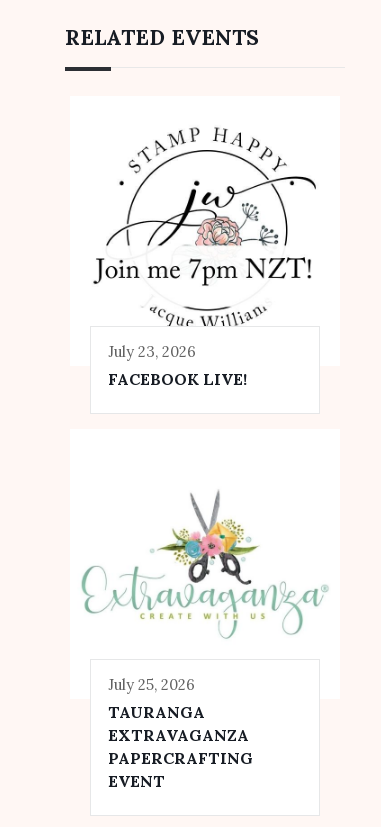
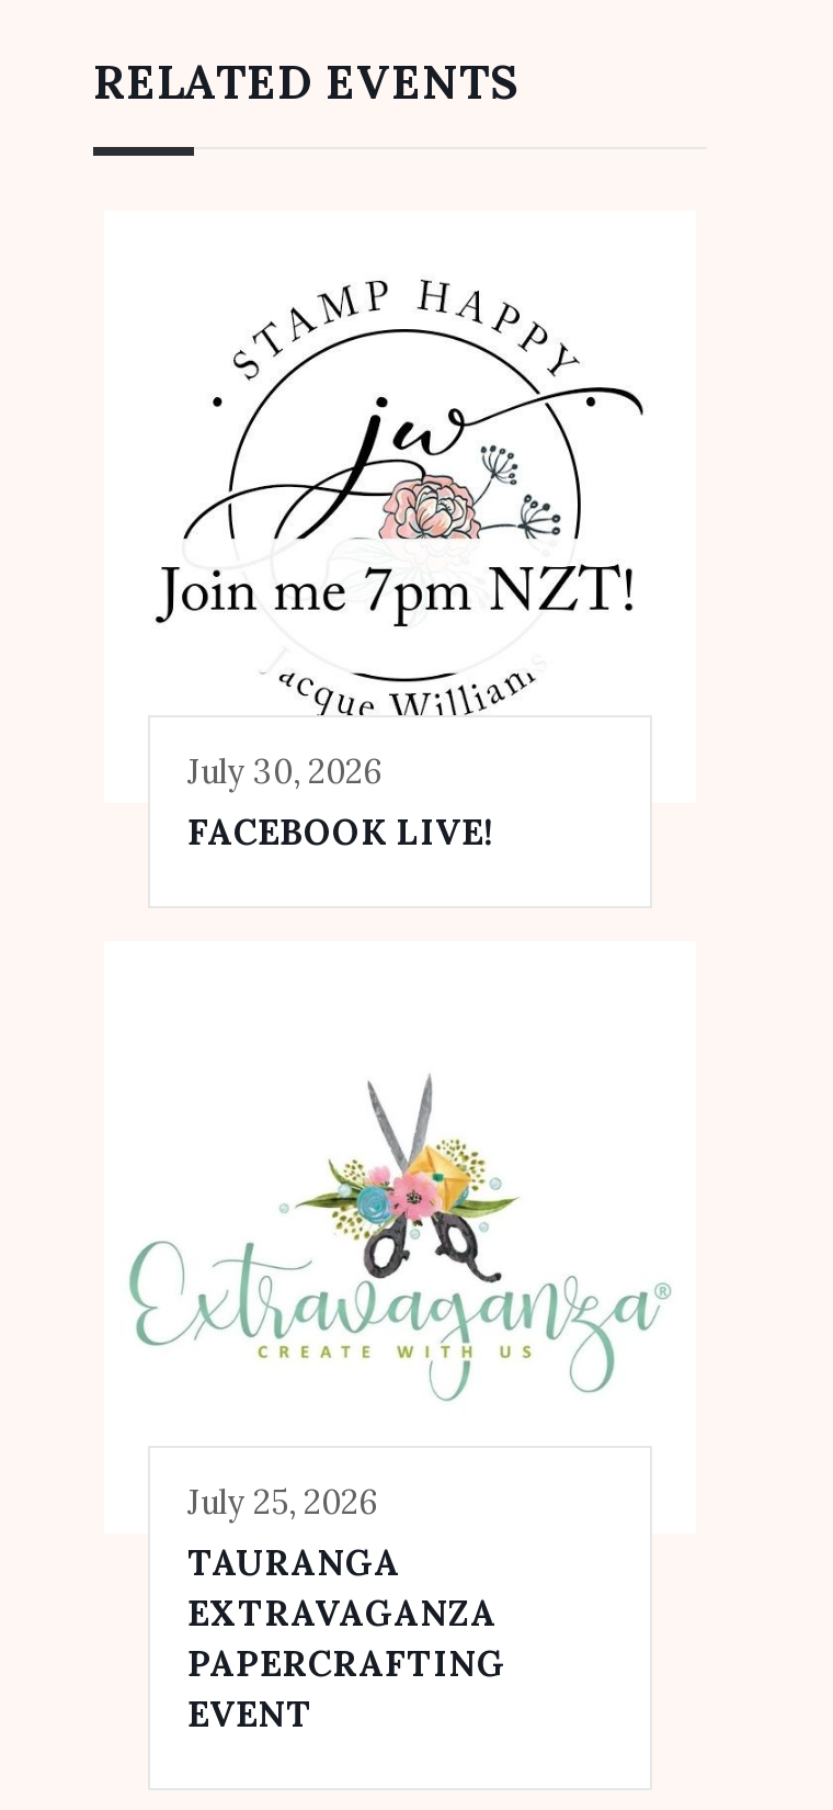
- July 23, 2026
+ July 30, 2026
